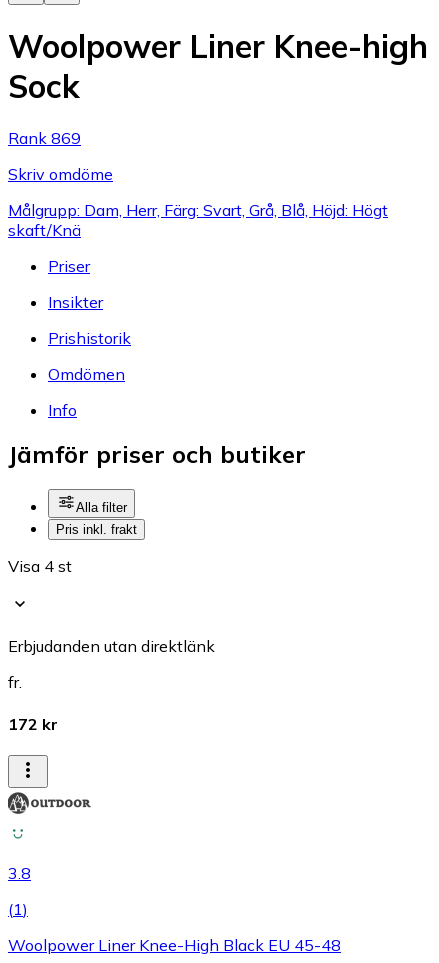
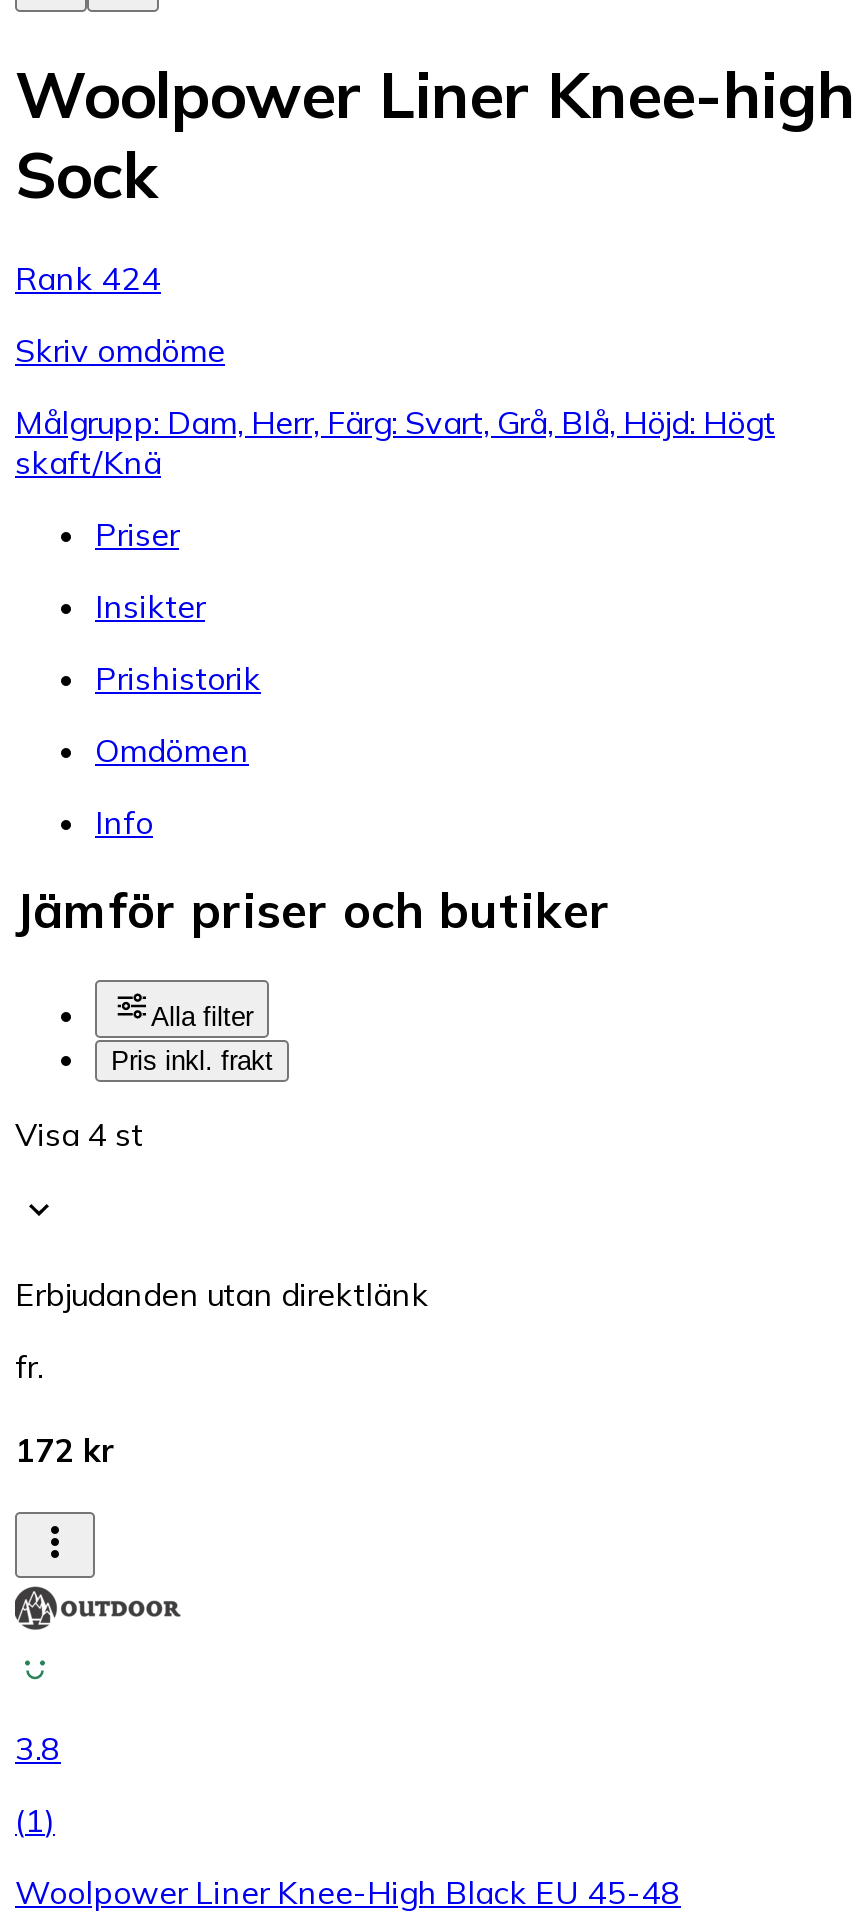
- Rank 869
+ Rank 424
